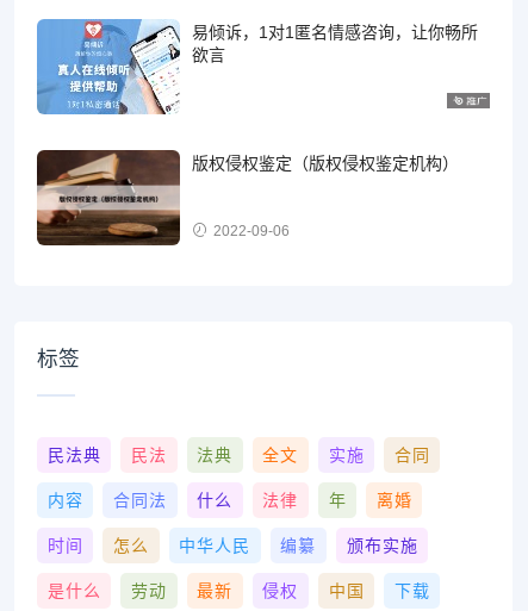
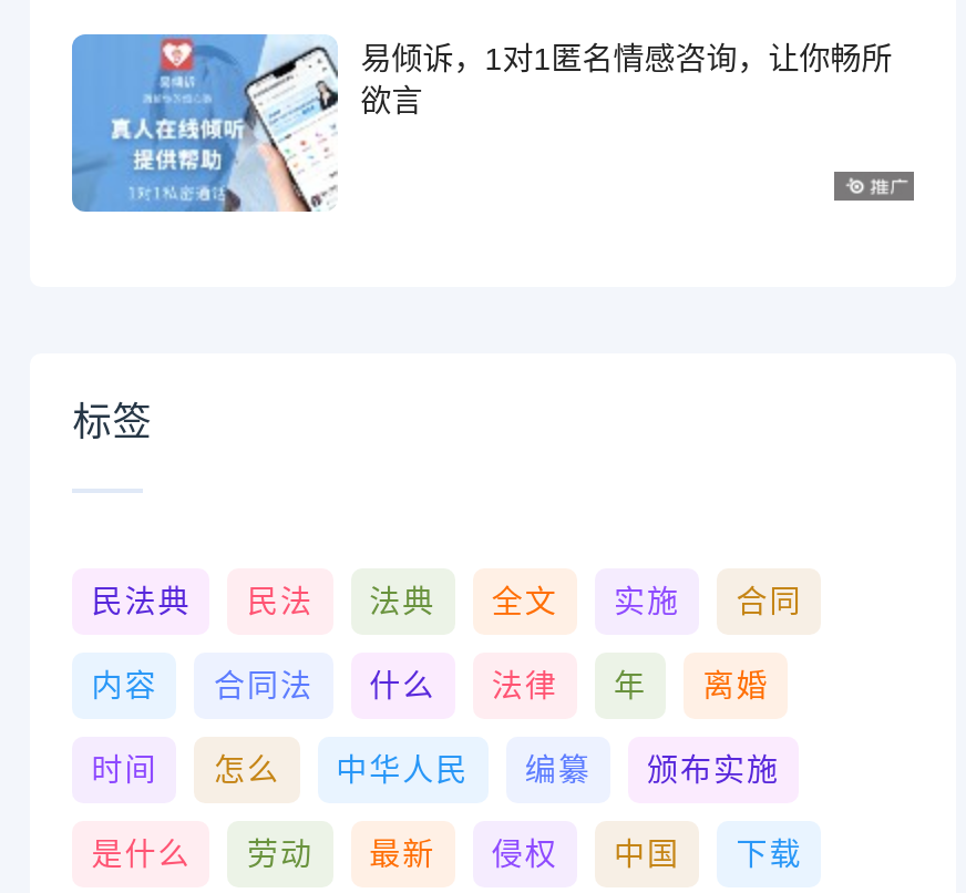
- [image]
- 版权侵权鉴定（版权侵权鉴定机构）

- 2022-09-06
